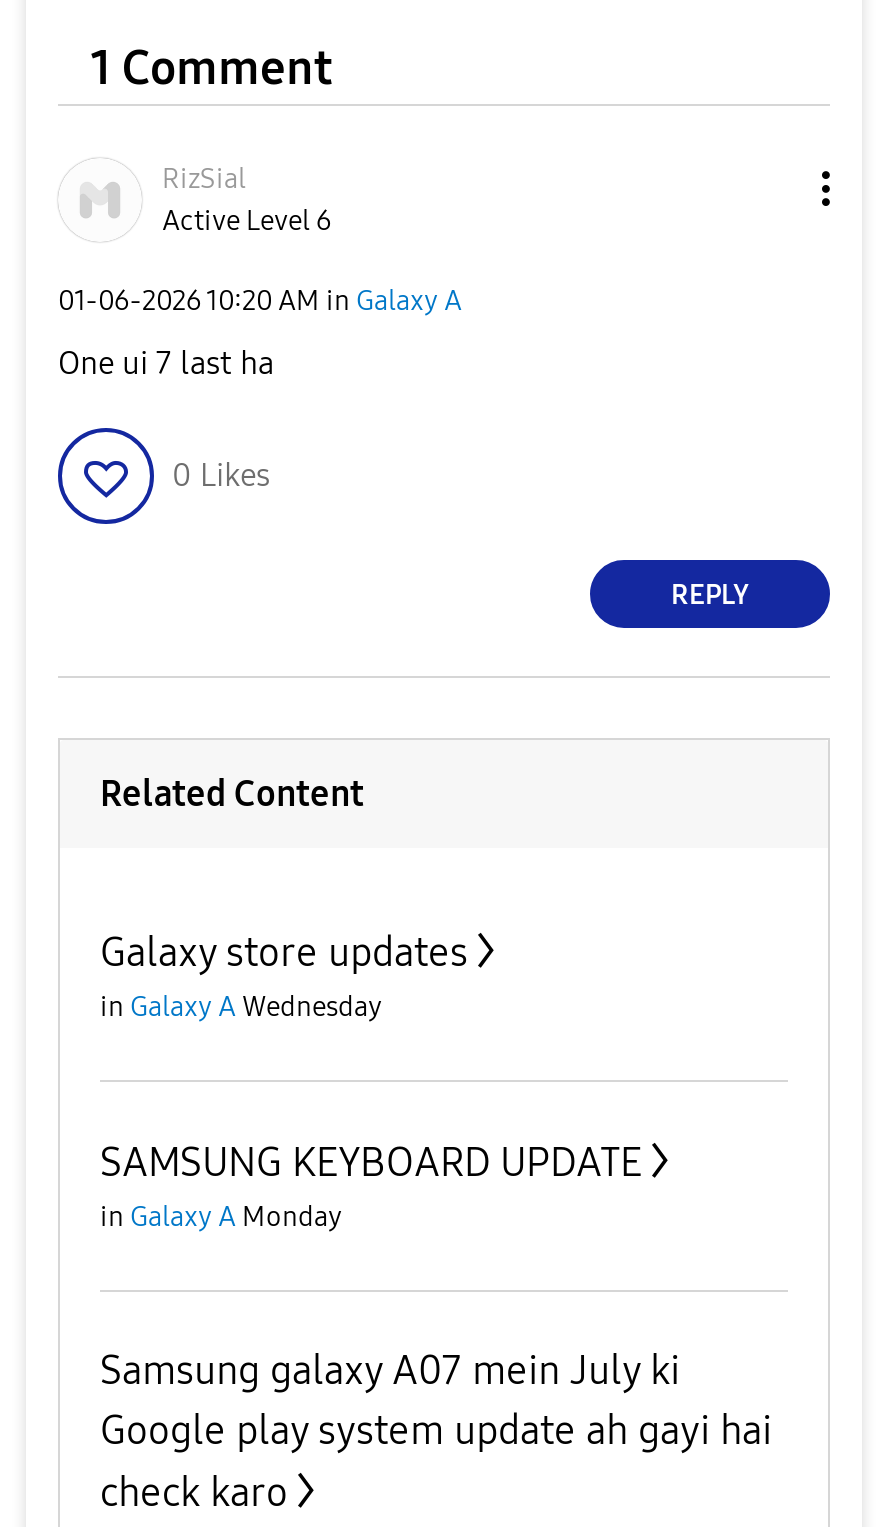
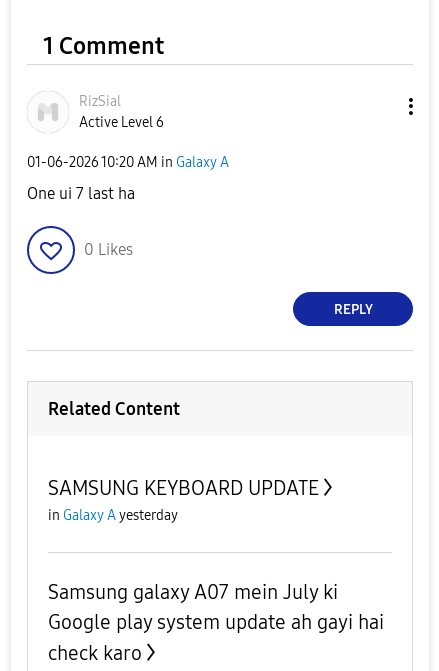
- Galaxy store updates
- in Galaxy A Wednesday

- in Galaxy A Monday
+ in Galaxy A yesterday
